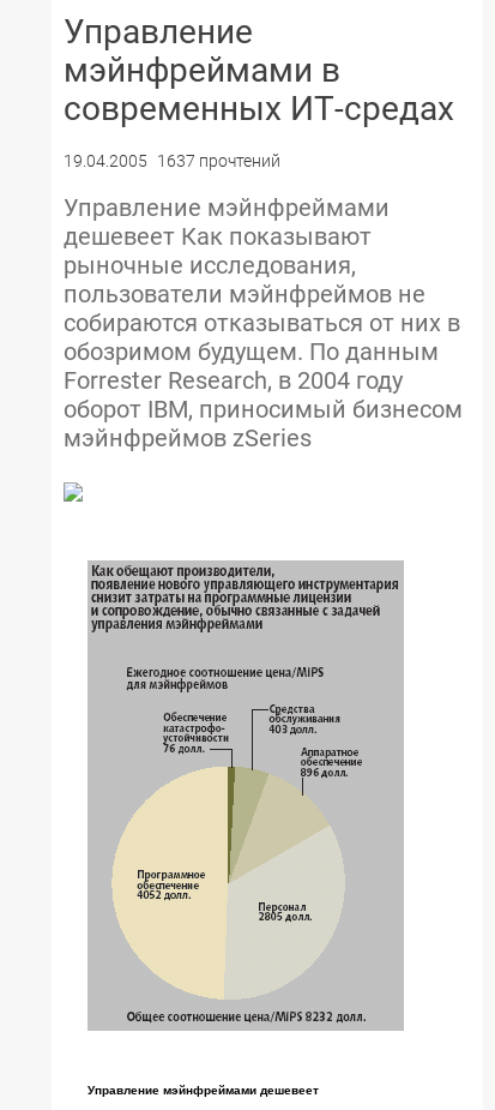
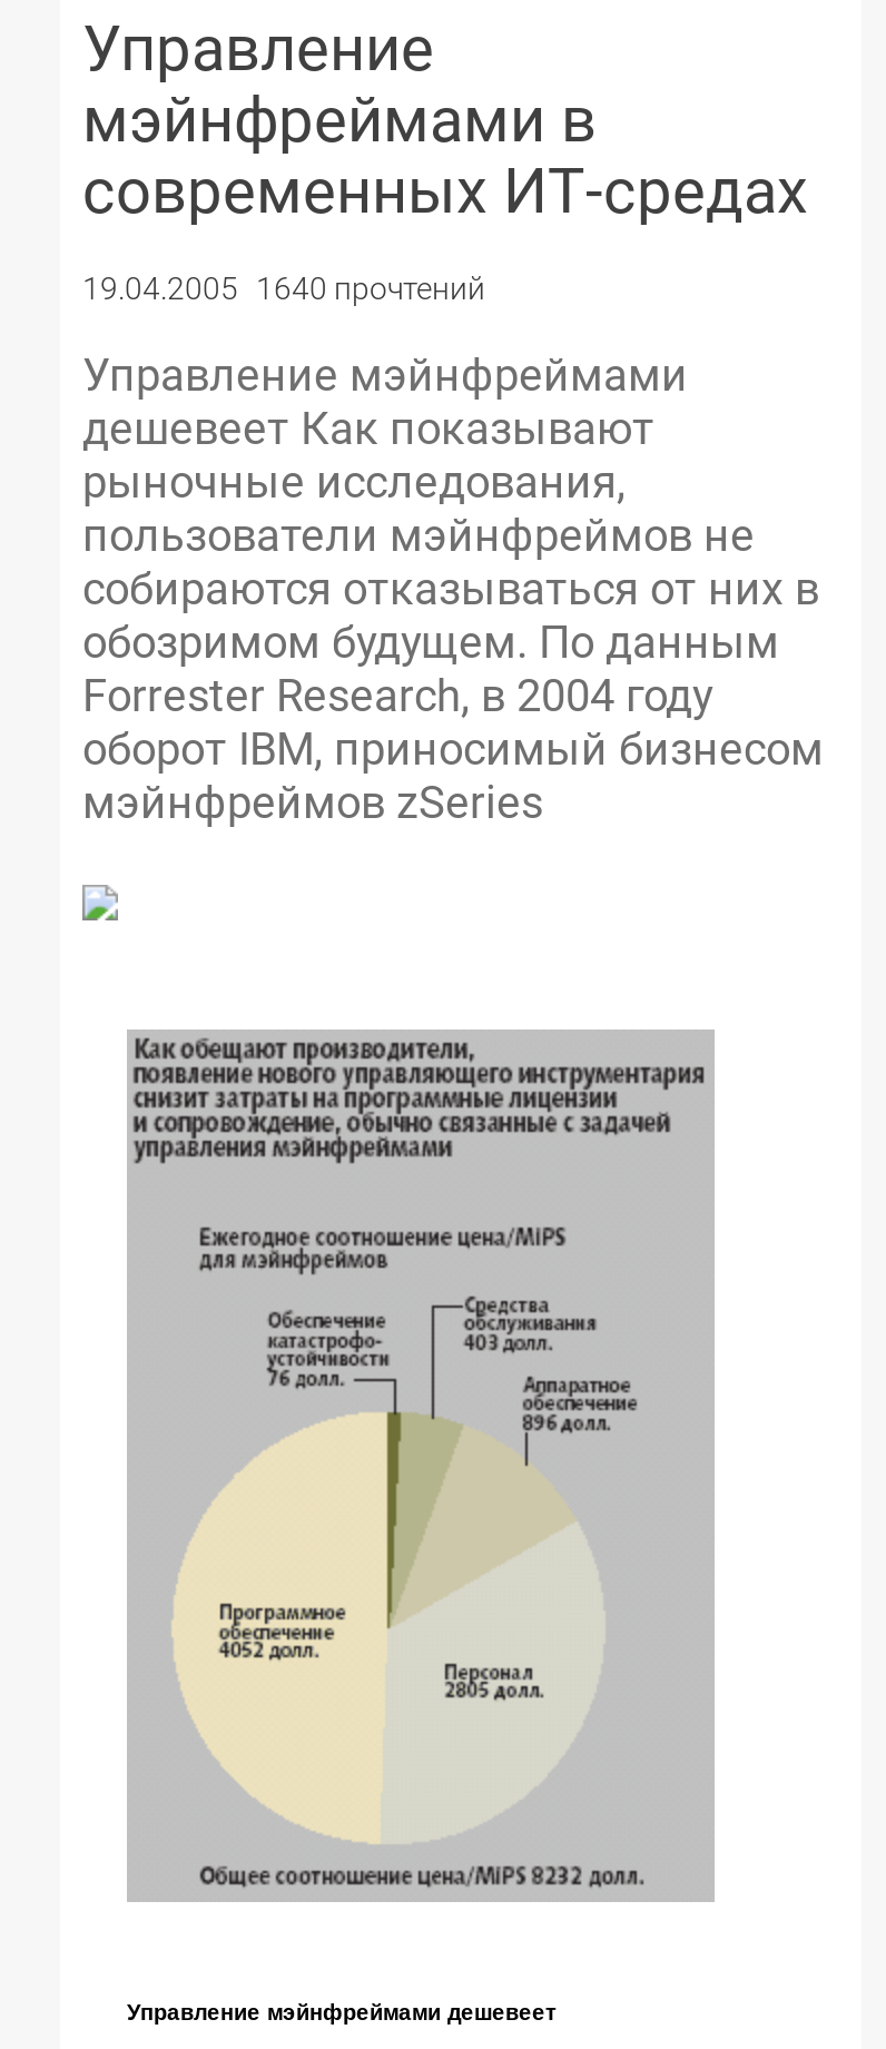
- 19.04.2005 1637 прочтений
+ 19.04.2005 1640 прочтений
